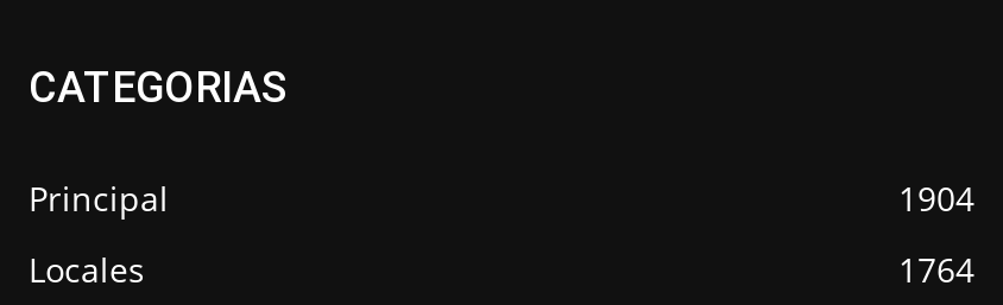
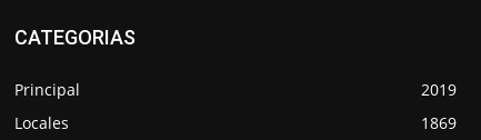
- 1904
+ 2019

- 1764
+ 1869
